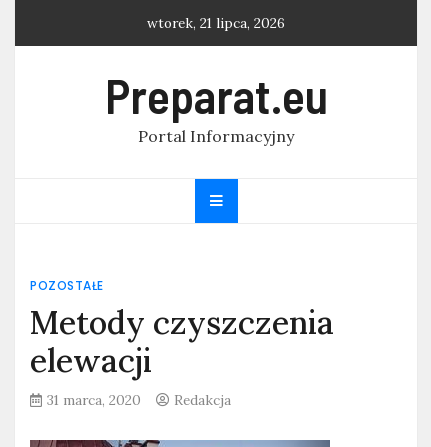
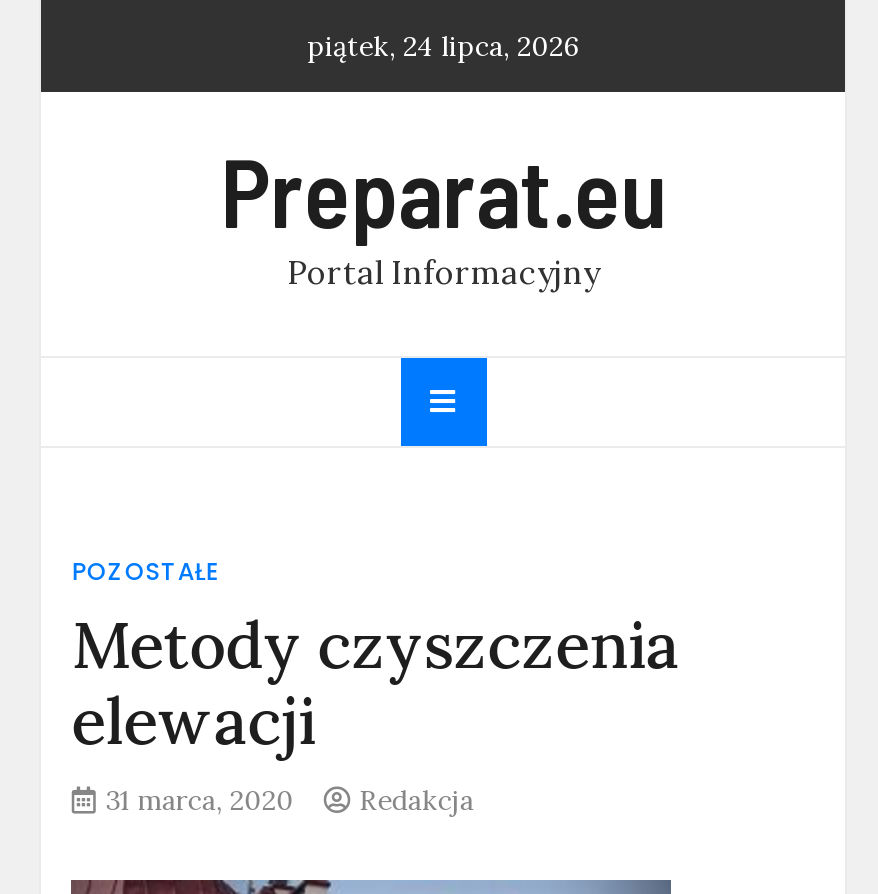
- wtorek, 21 lipca, 2026
+ piątek, 24 lipca, 2026
